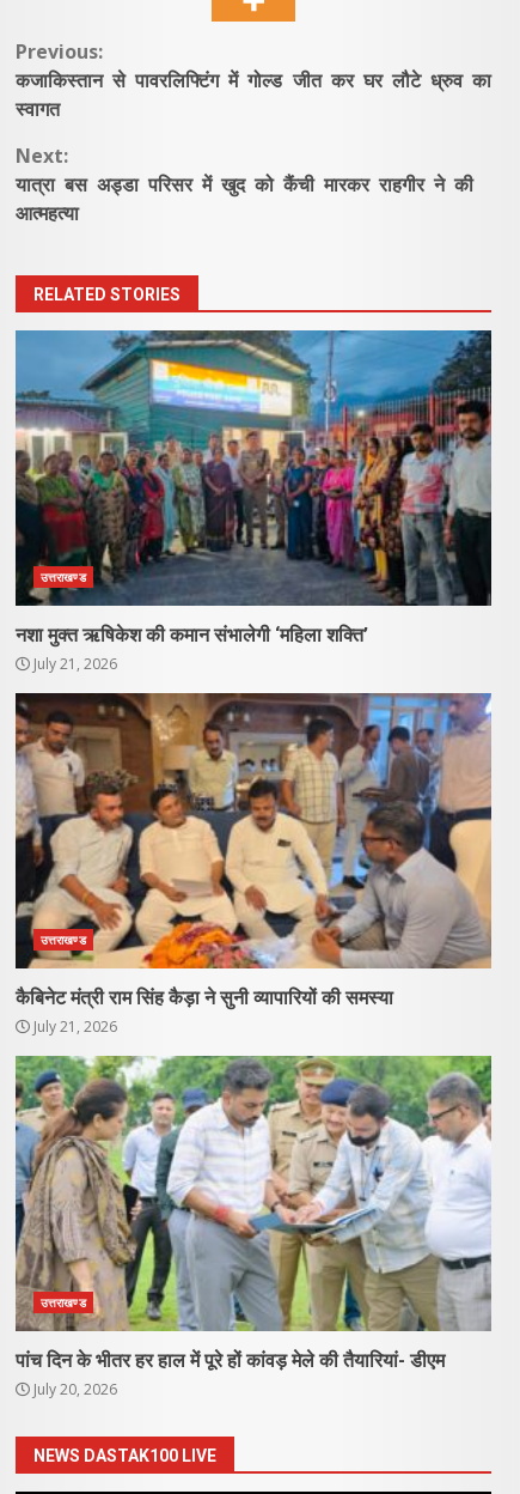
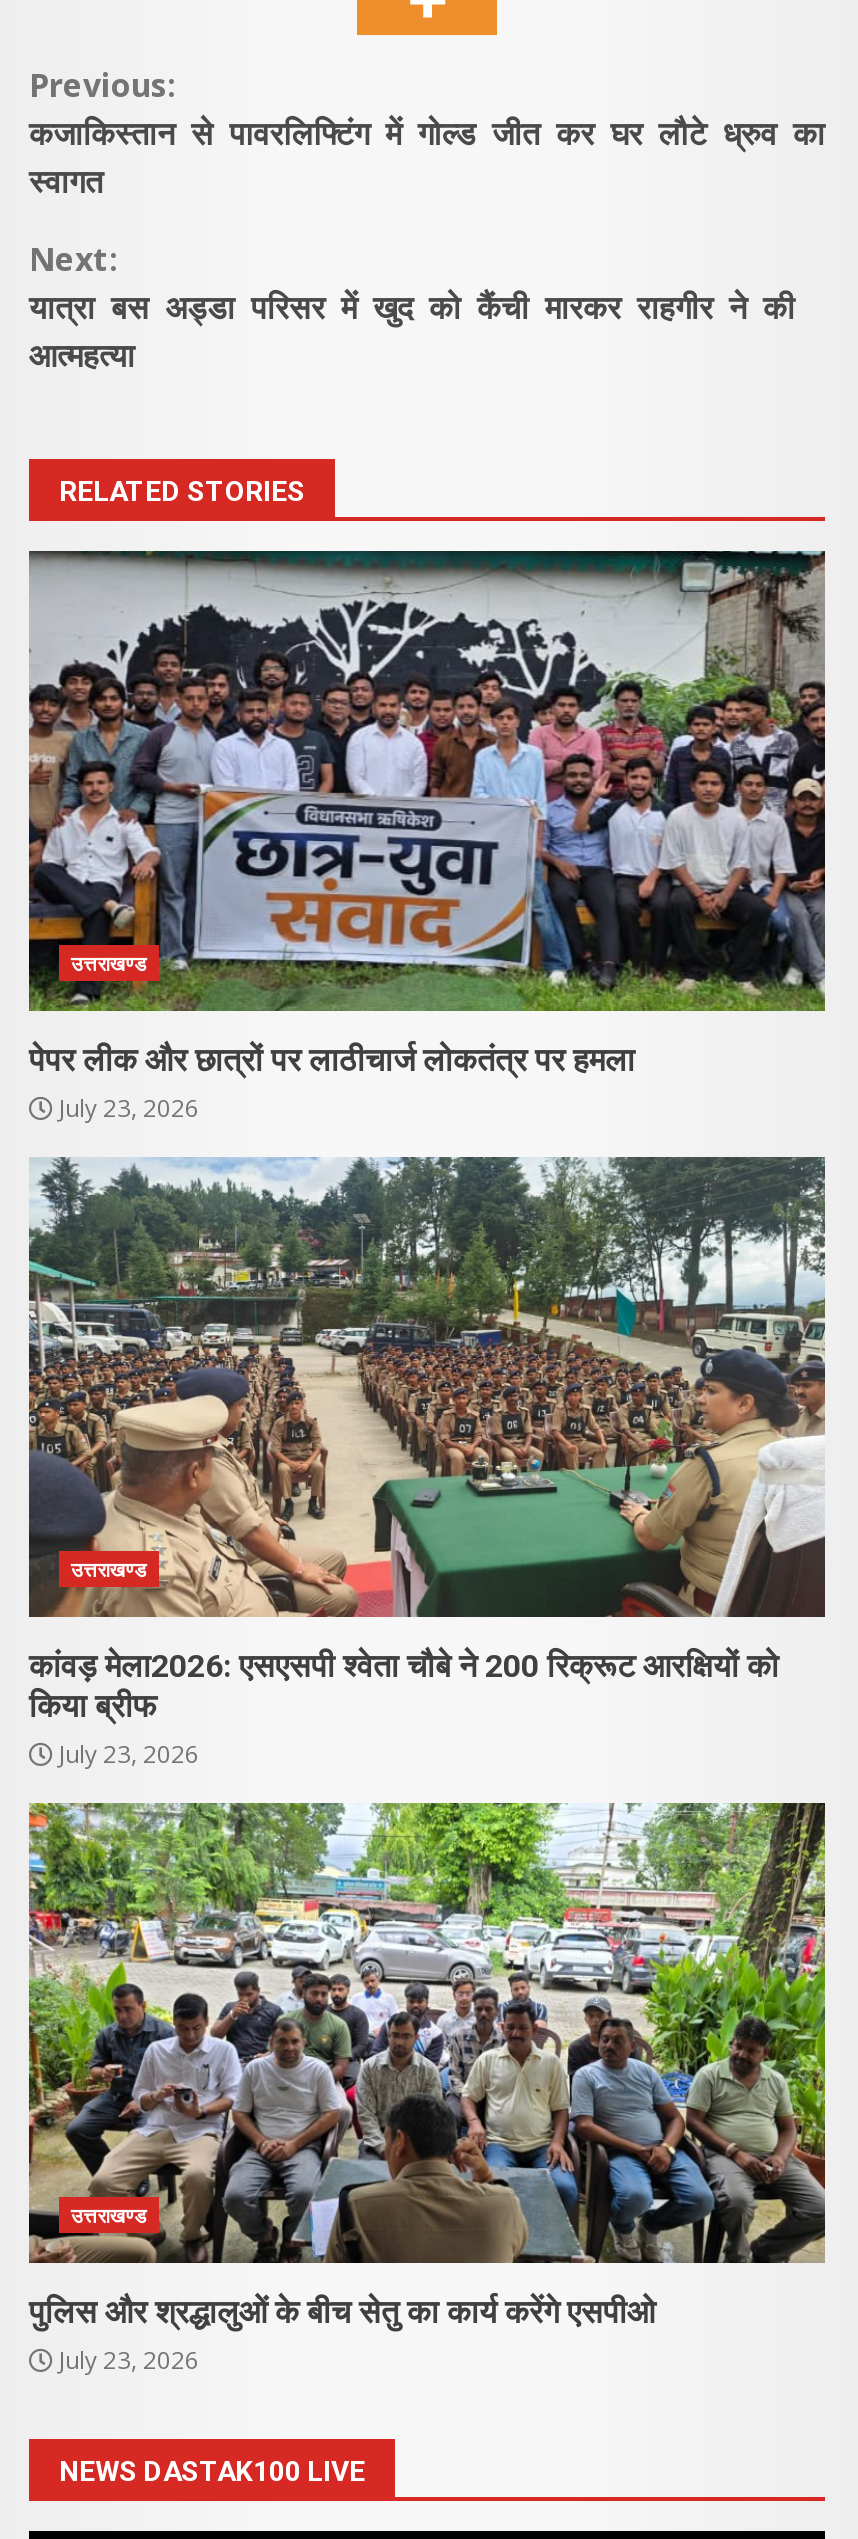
- [image]
- नशा मुक्त ऋषिकेश की कमान संभालेगी ‘महिला शक्ति’
- July 21, 2026
+ [image]
+ पेपर लीक और छात्रों पर लाठीचार्ज लोकतंत्र पर हमला
+ July 23, 2026

- [image]
- कैबिनेट मंत्री राम सिंह कैड़ा ने सुनी व्यापारियों की समस्या
- July 21, 2026
+ [image]
+ कांवड़ मेला2026: एसएसपी श्वेता चौबे ने 200 रिक्रूट आरक्षियों को
+ किया ब्रीफ
+ July 23, 2026

- [image]
- पांच दिन के भीतर हर हाल में पूरे हों कांवड़ मेले की तैयारियां- डीएम
- July 20, 2026
+ [image]
+ पुलिस और श्रद्धालुओं के बीच सेतु का कार्य करेंगे एसपीओ
+ July 23, 2026
